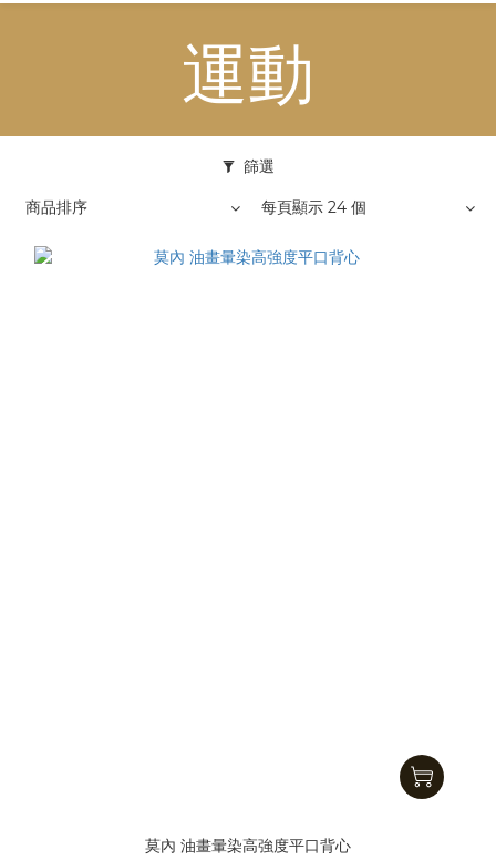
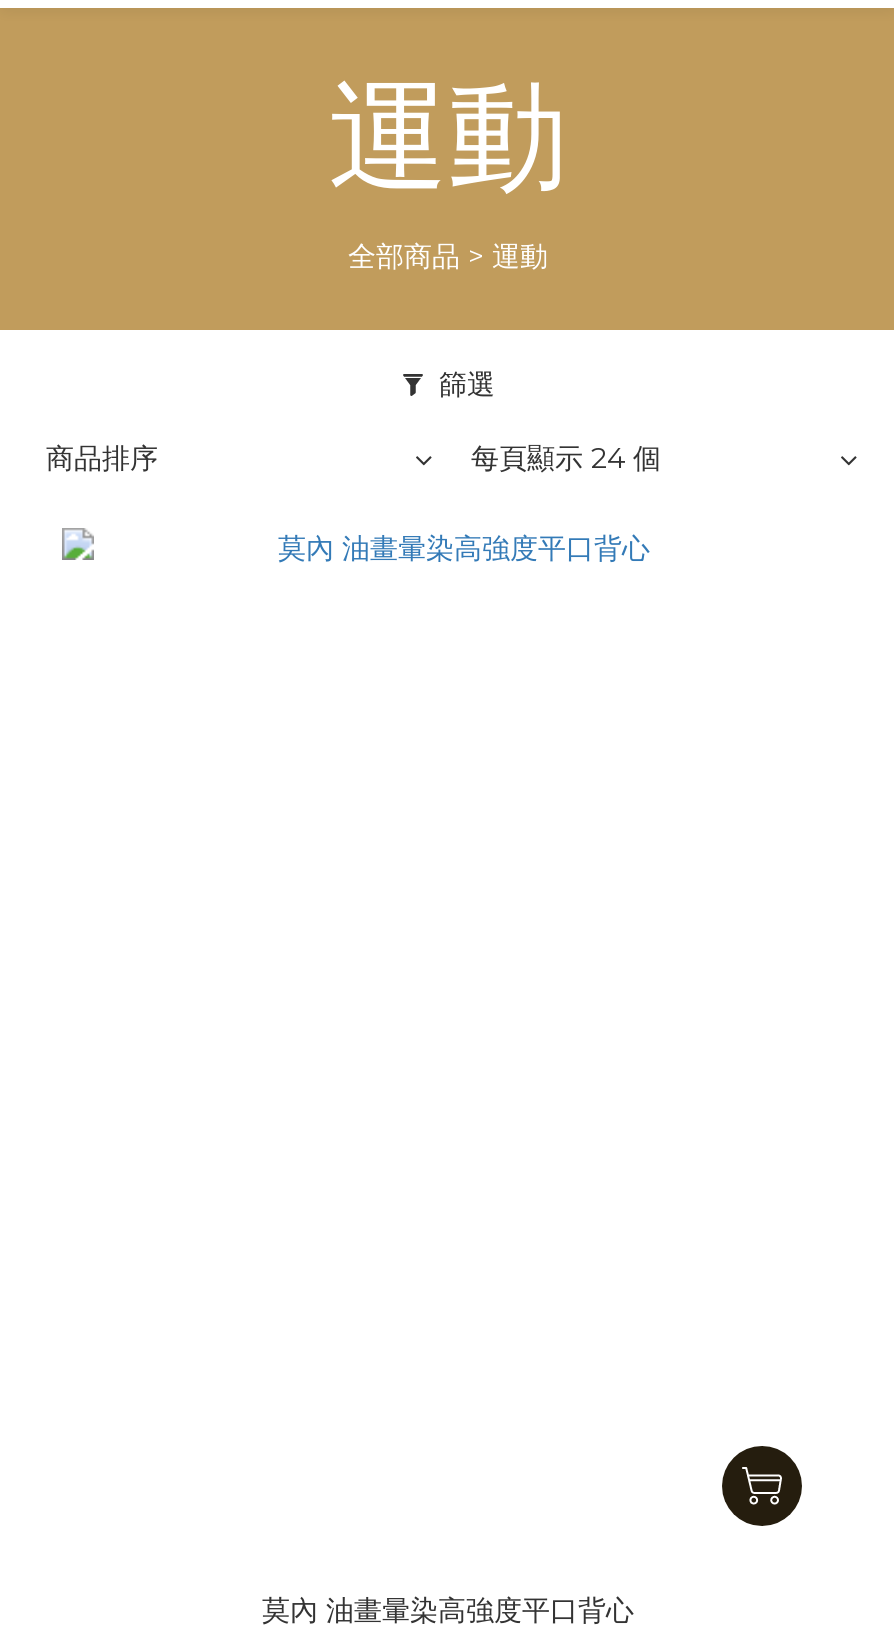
+ 全部商品>運動
